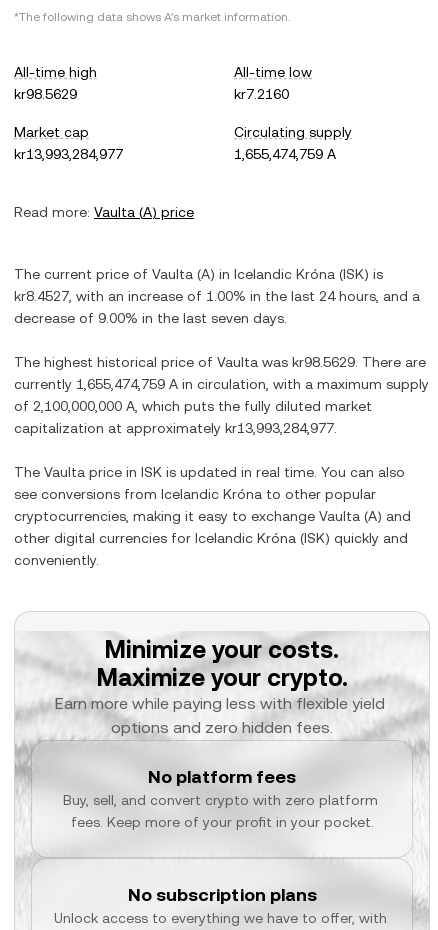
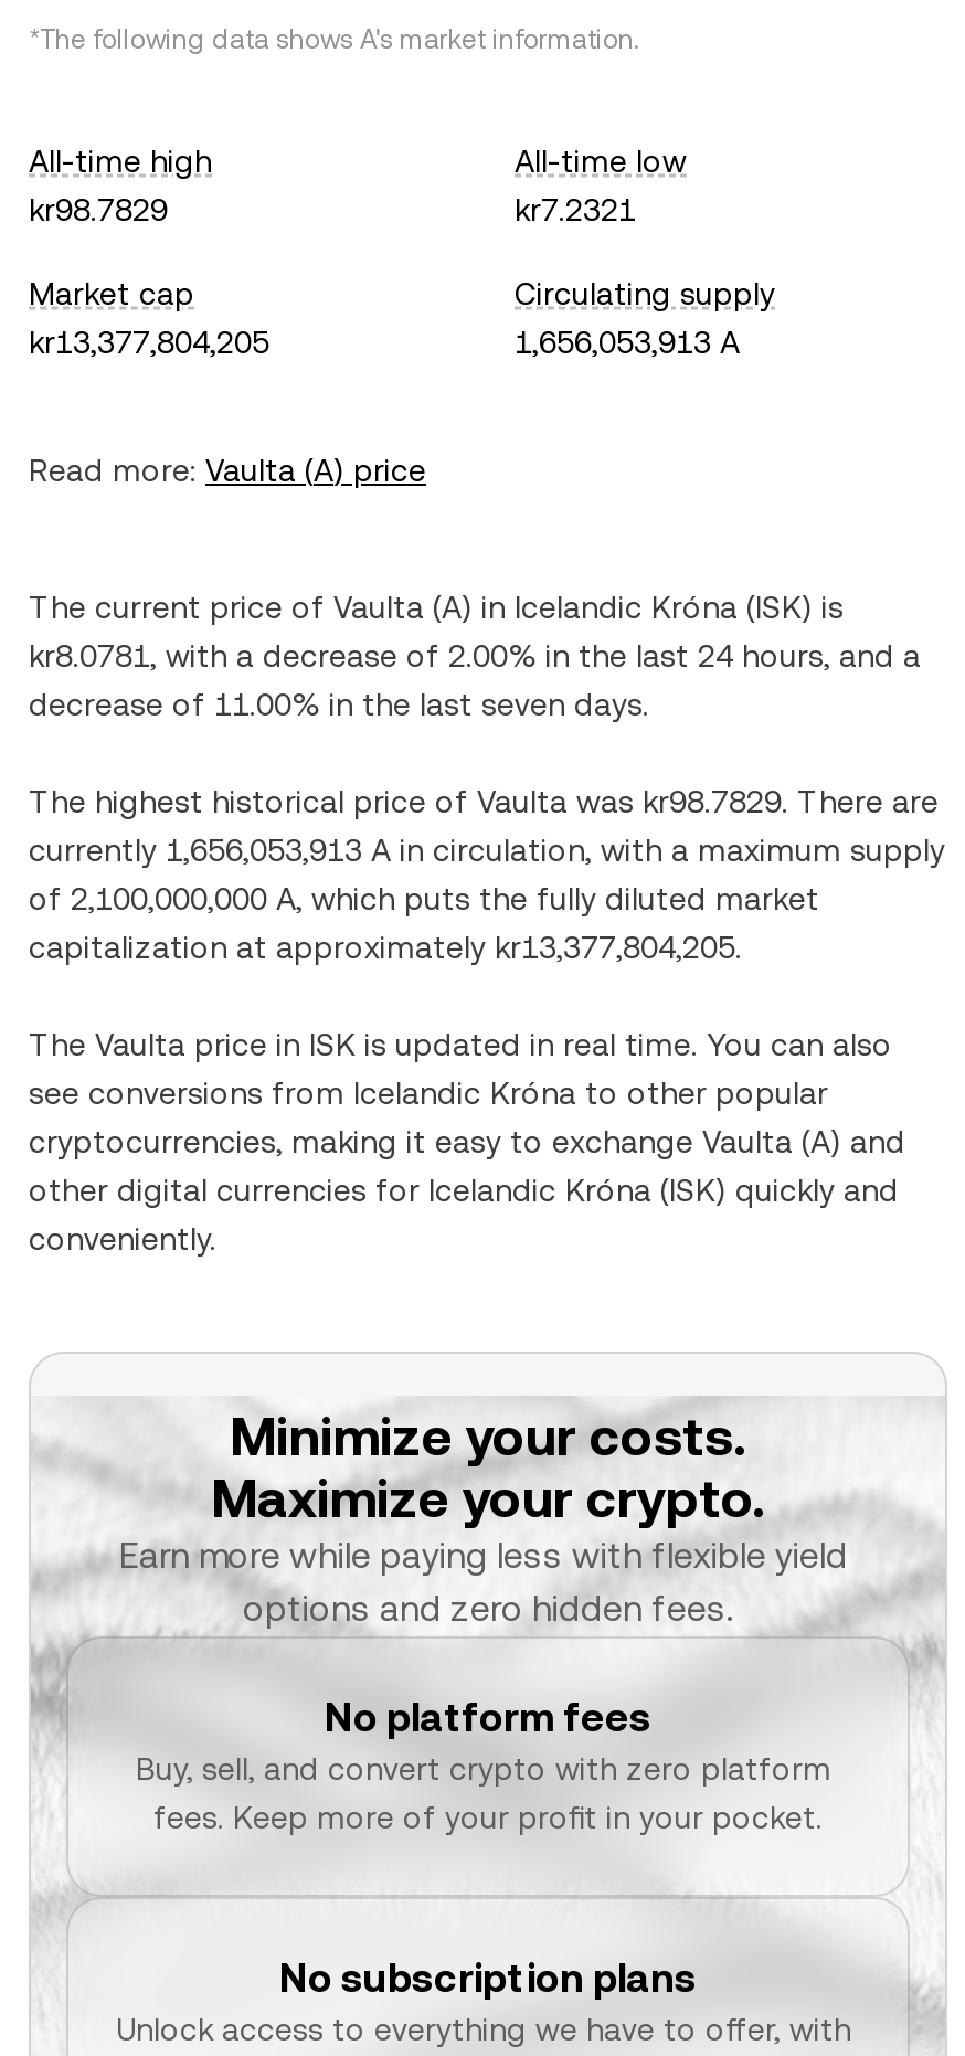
- kr98.5629
+ kr98.7829

- kr7.2160
+ kr7.2321

- kr13,993,284,977
+ kr13,377,804,205

- 1,655,474,759 A
+ 1,656,053,913 A

- kr8.4527, with an increase of 1.00% in the last 24 hours, and a
+ kr8.0781, with a decrease of 2.00% in the last 24 hours, and a

- decrease of 9.00% in the last seven days.
+ decrease of 11.00% in the last seven days.

- The highest historical price of Vaulta was kr98.5629. There are
+ The highest historical price of Vaulta was kr98.7829. There are

- currently 1,655,474,759 A in circulation, with a maximum supply
+ currently 1,656,053,913 A in circulation, with a maximum supply

- capitalization at approximately kr13,993,284,977.
+ capitalization at approximately kr13,377,804,205.
